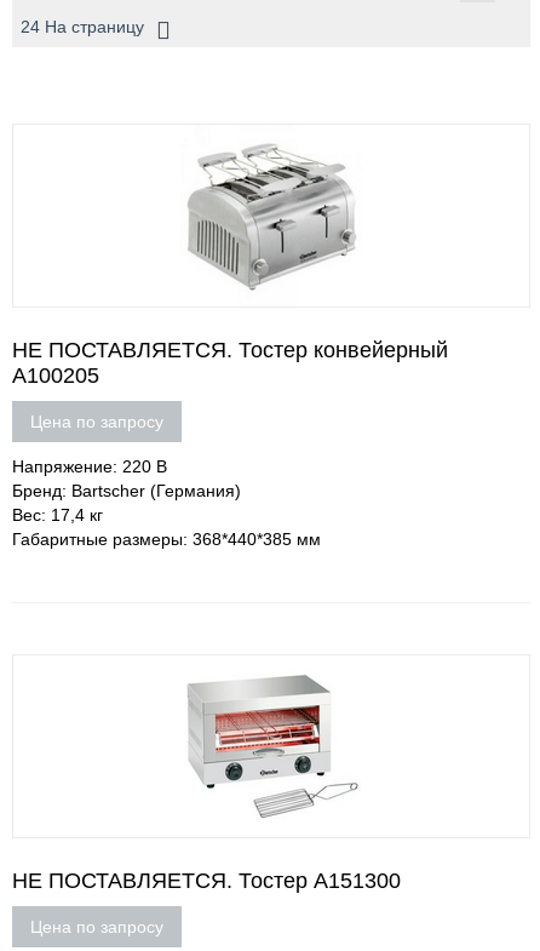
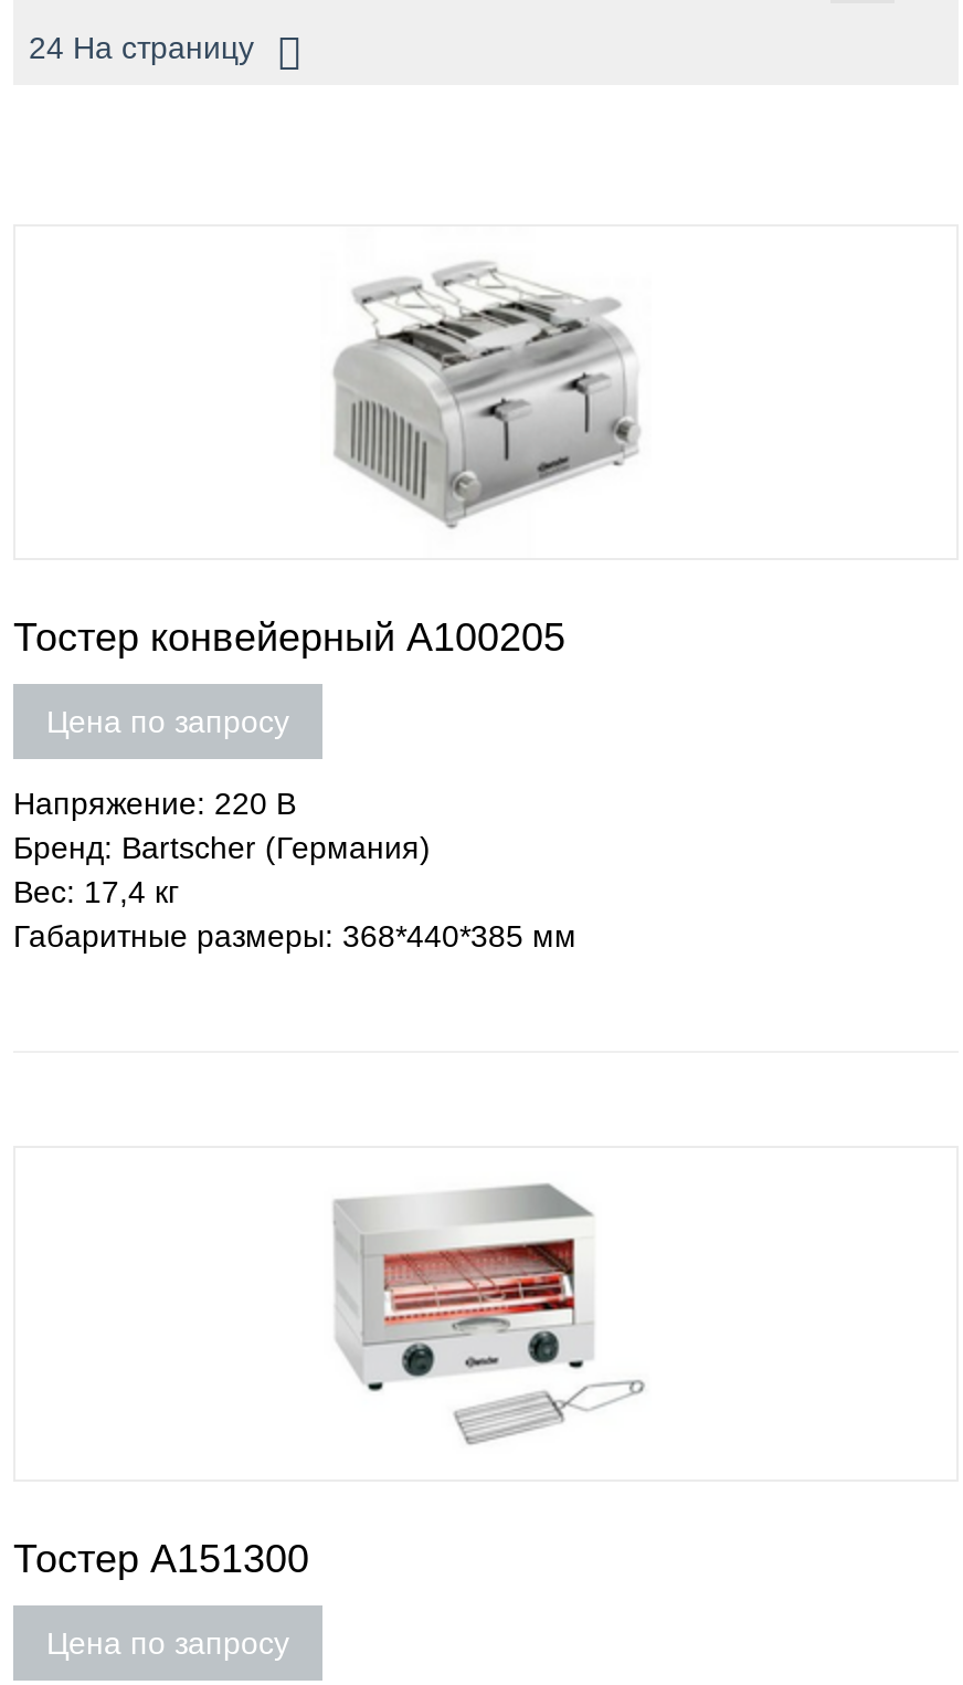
- НЕ ПОСТАВЛЯЕТСЯ. Тостер конвейерный
- A100205
+ Тостер конвейерный A100205

- НЕ ПОСТАВЛЯЕТСЯ. Тостер A151300
+ Тостер A151300
